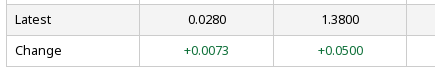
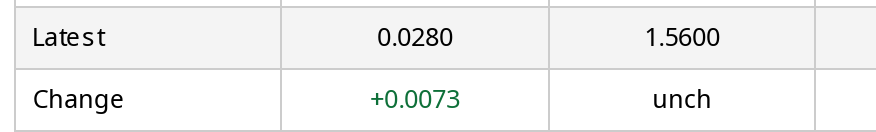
- 1.3800
+ 1.5600

- +0.0500
+ unch
